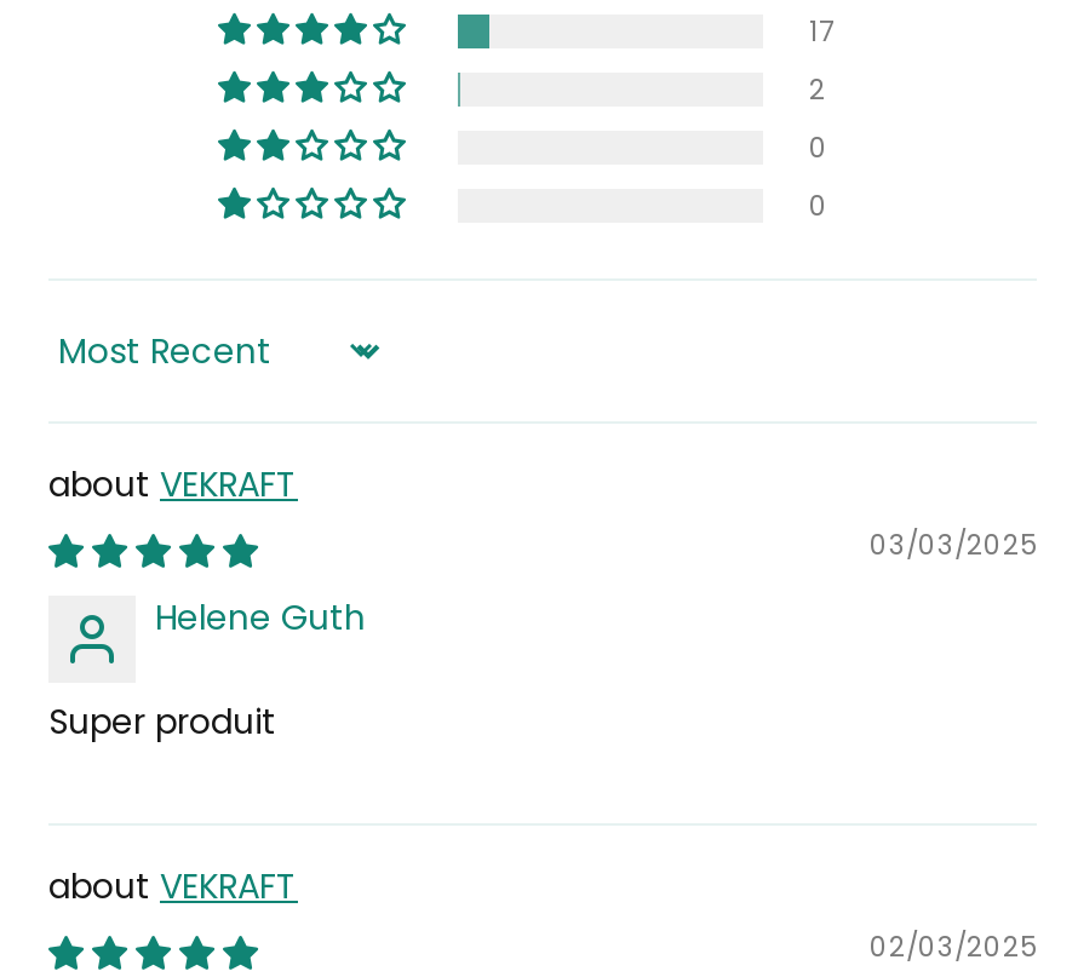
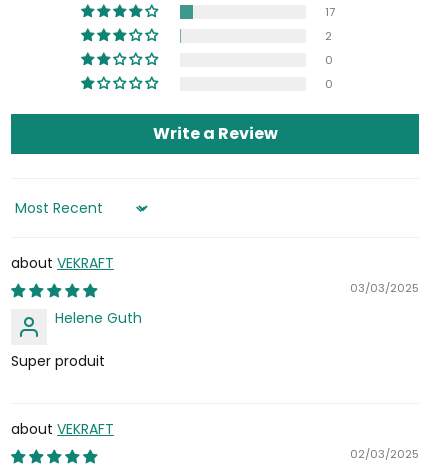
+ Write a Review
